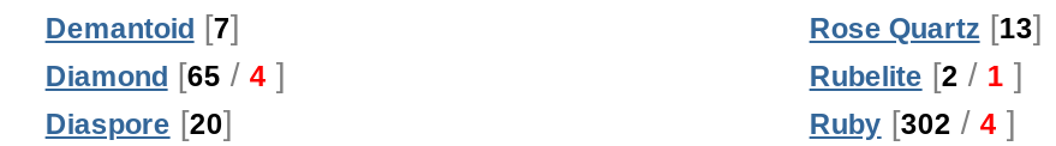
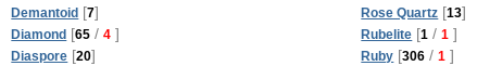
- Rubelite [2 / 1 ]
+ Rubelite [1 / 1 ]

- Ruby [302 / 4 ]
+ Ruby [306 / 1 ]
